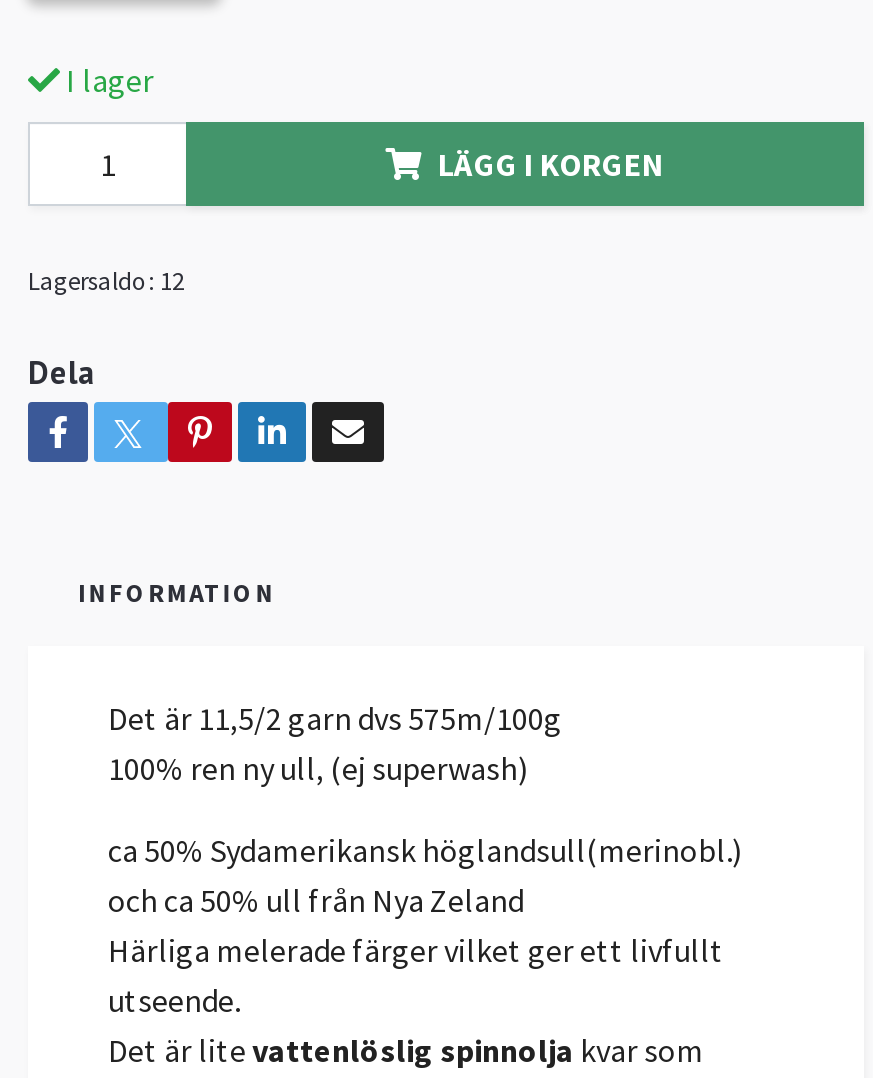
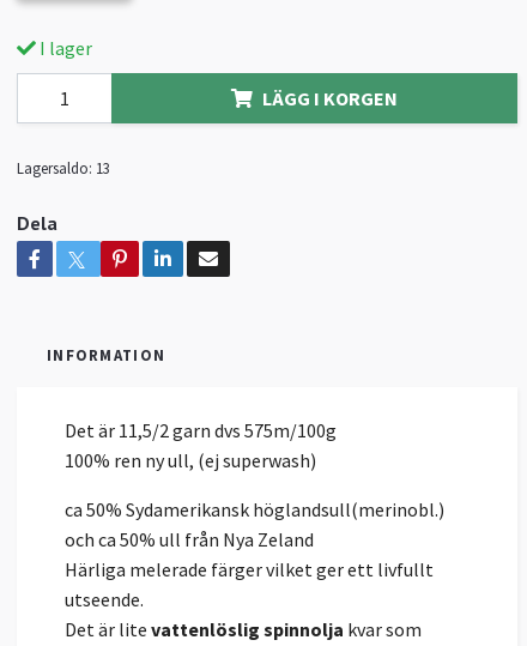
- Lagersaldo: 12
+ Lagersaldo: 13
